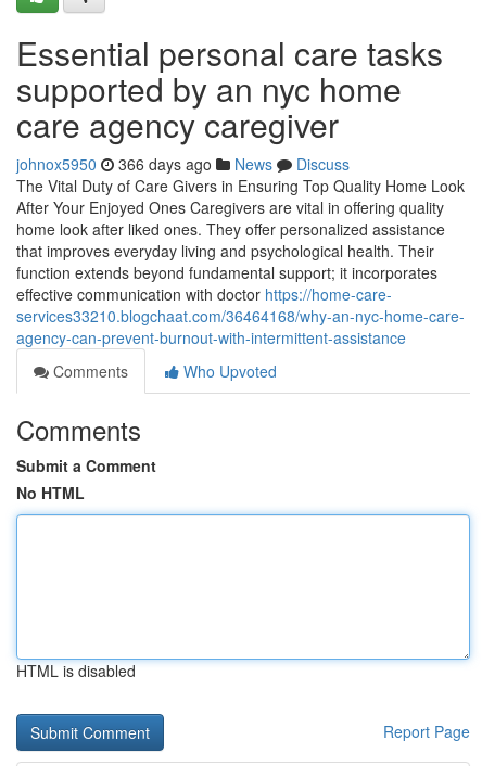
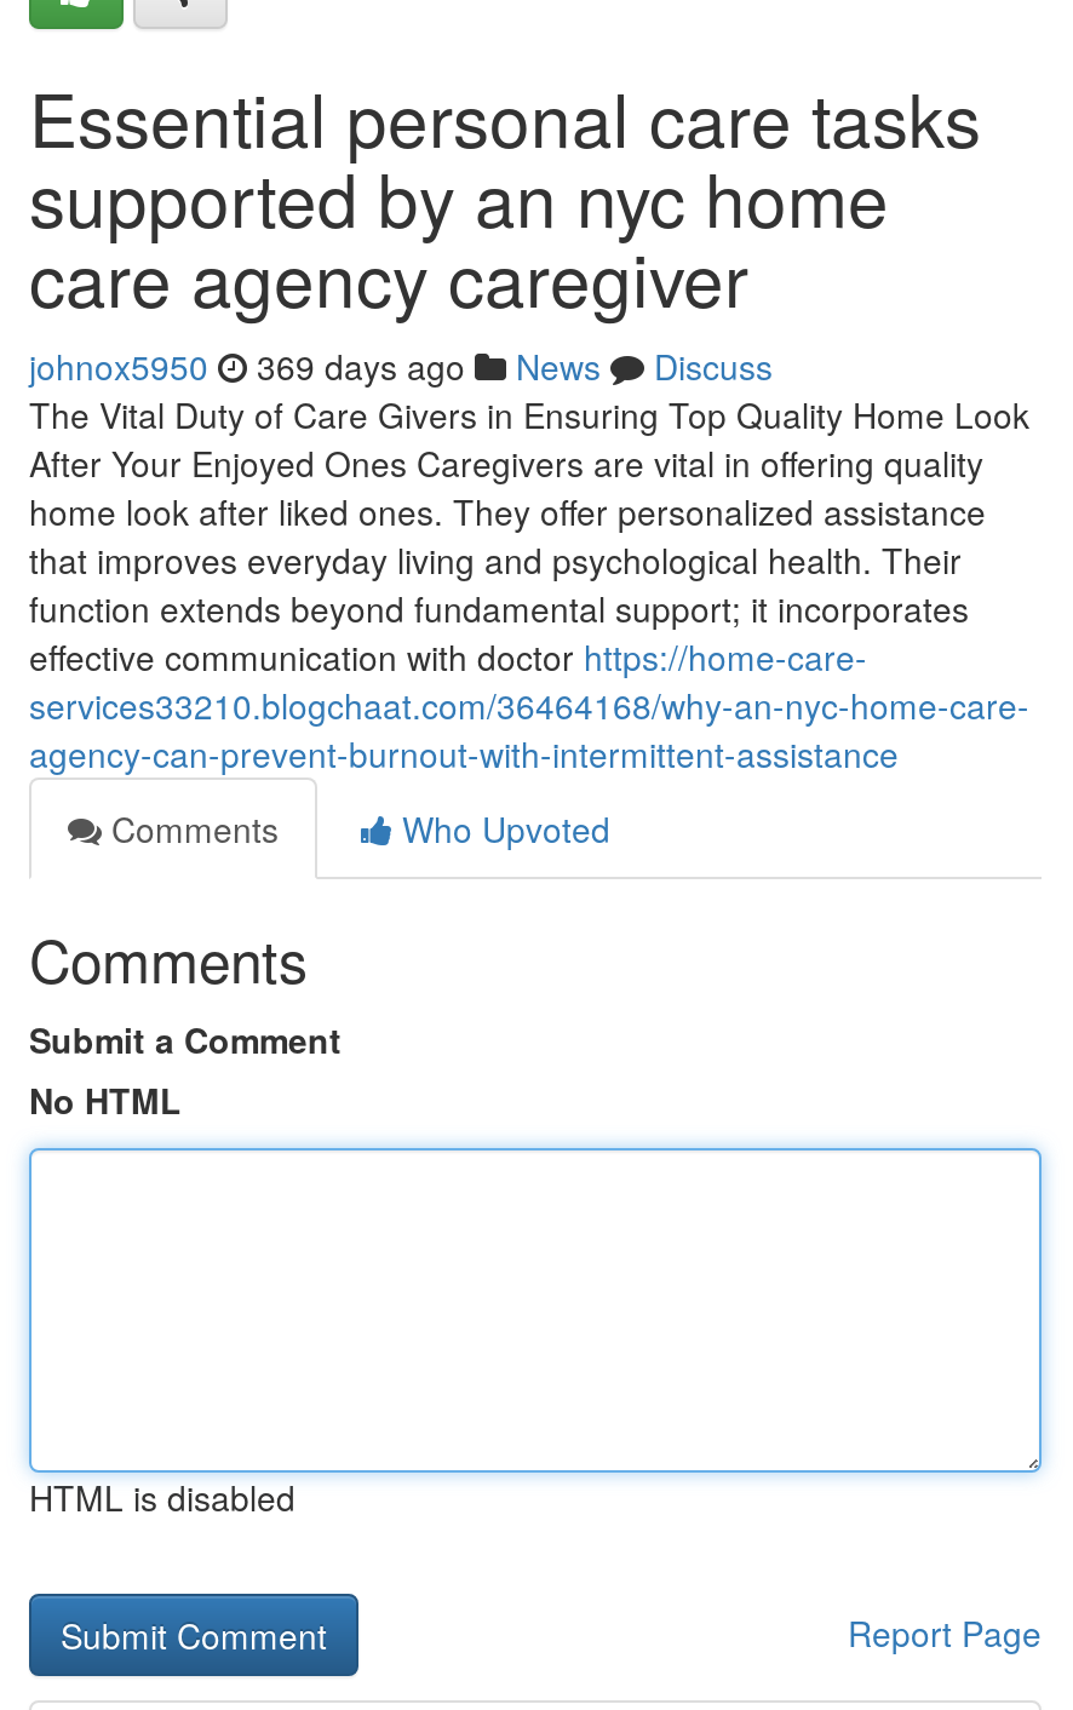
- johnox5950 366 days ago News Discuss
+ johnox5950 369 days ago News Discuss
